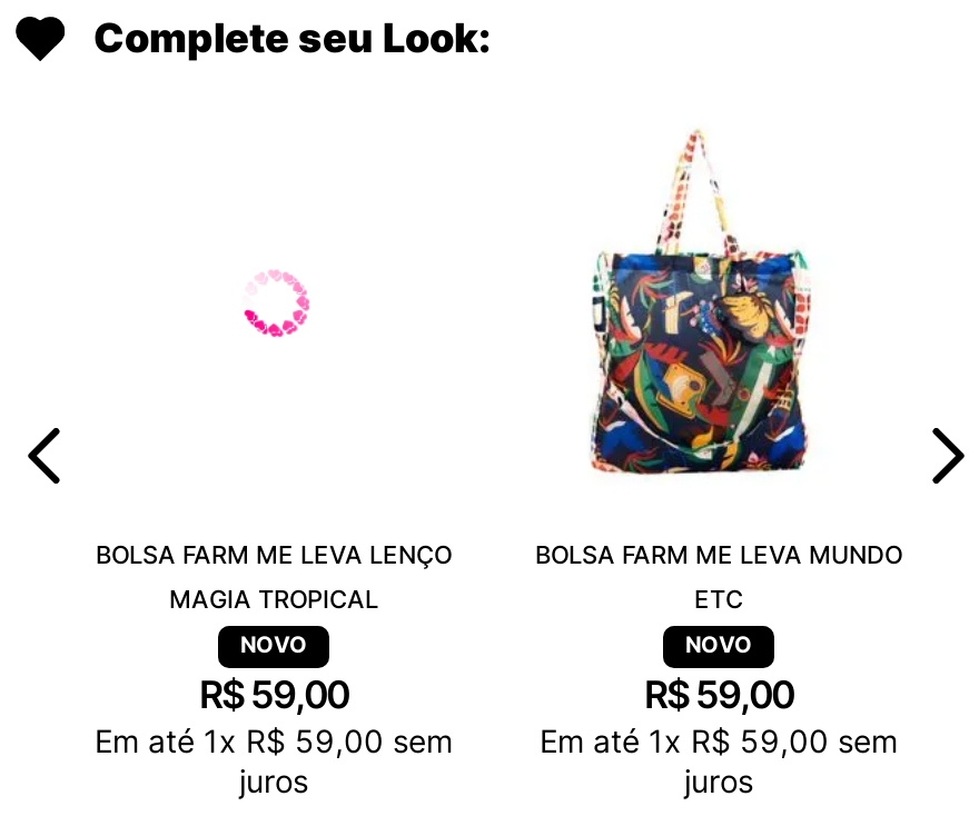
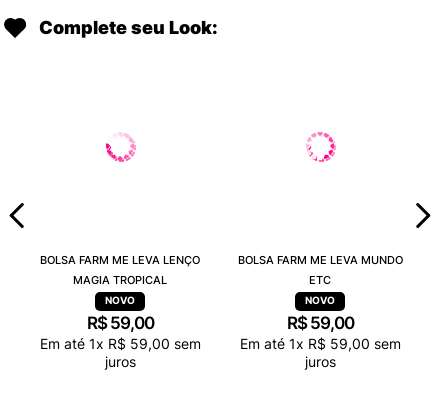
- [image]
